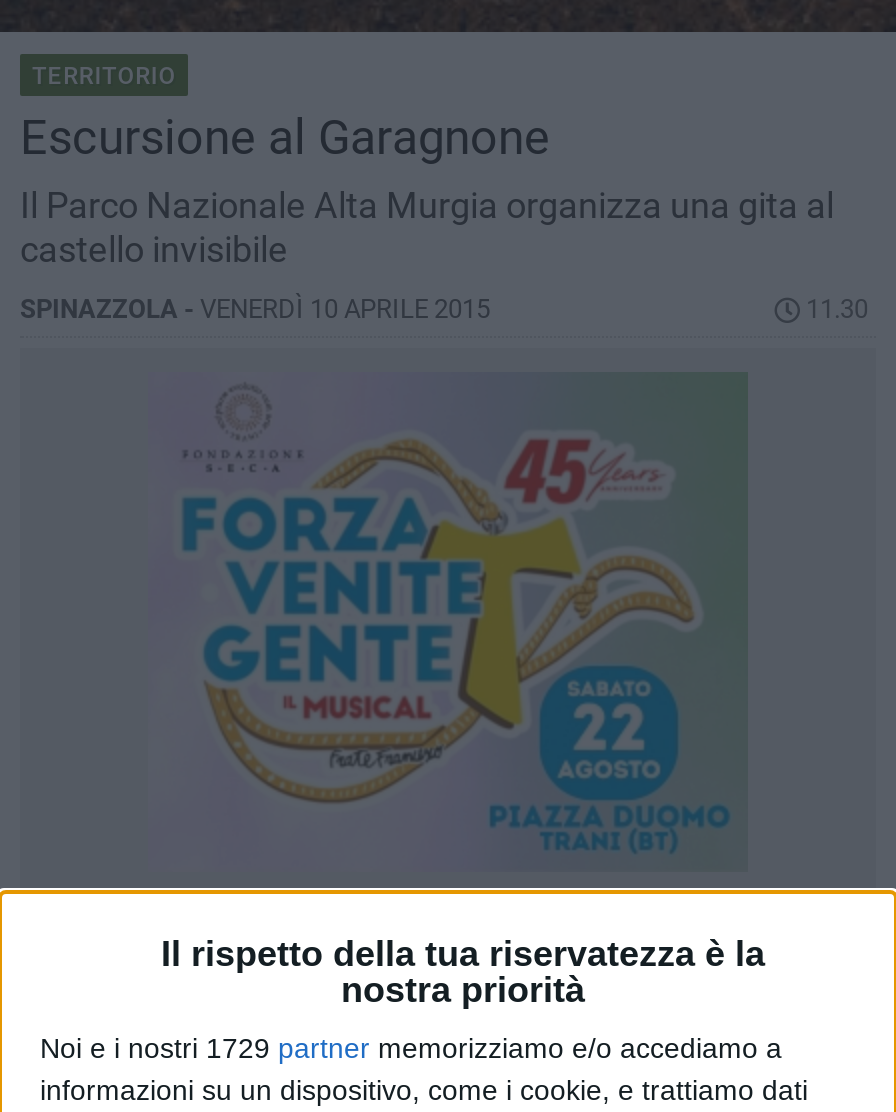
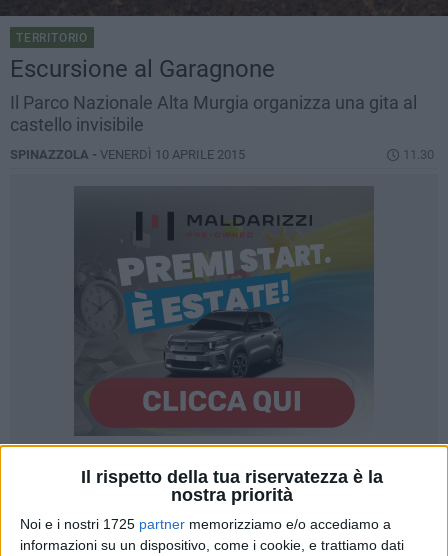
- [image]
+ [image]

- Noi e i nostri 1729 partner memorizziamo e/o accediamo a
+ Noi e i nostri 1725 partner memorizziamo e/o accediamo a
